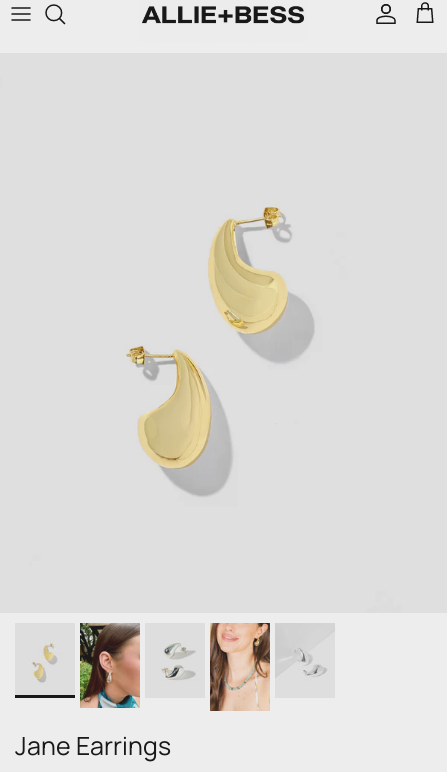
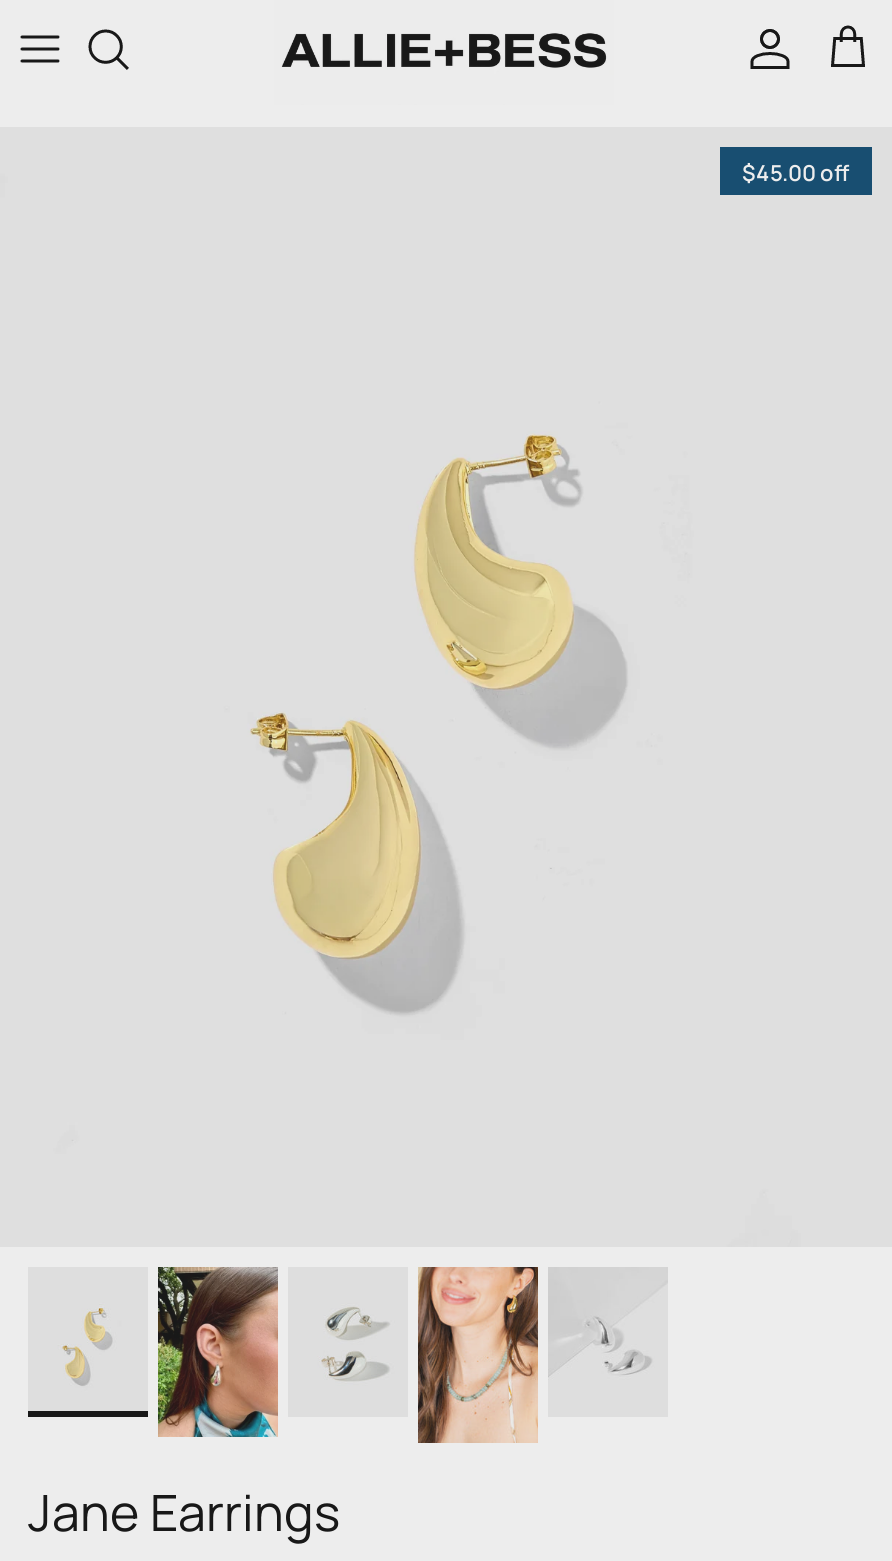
+ $45.00 off
